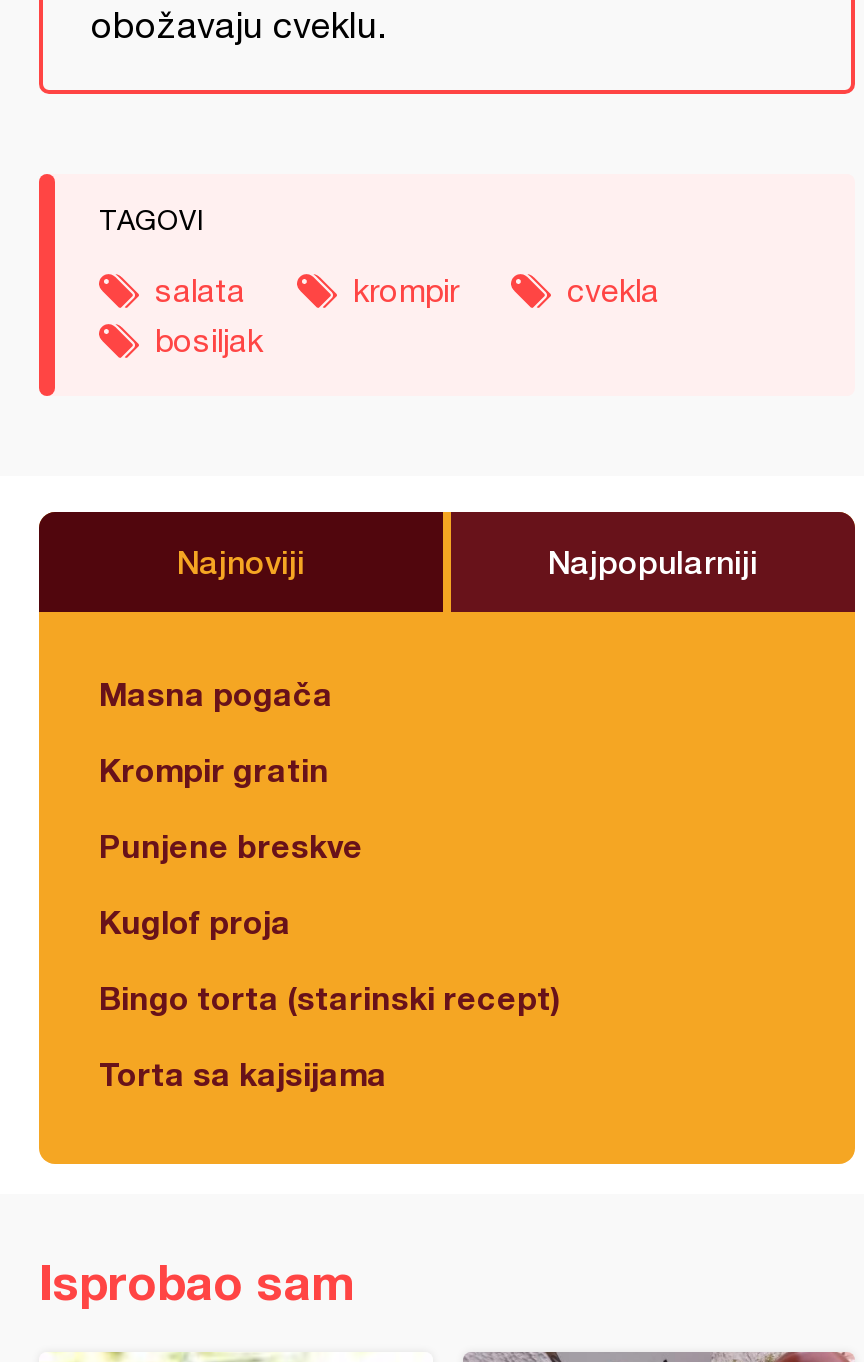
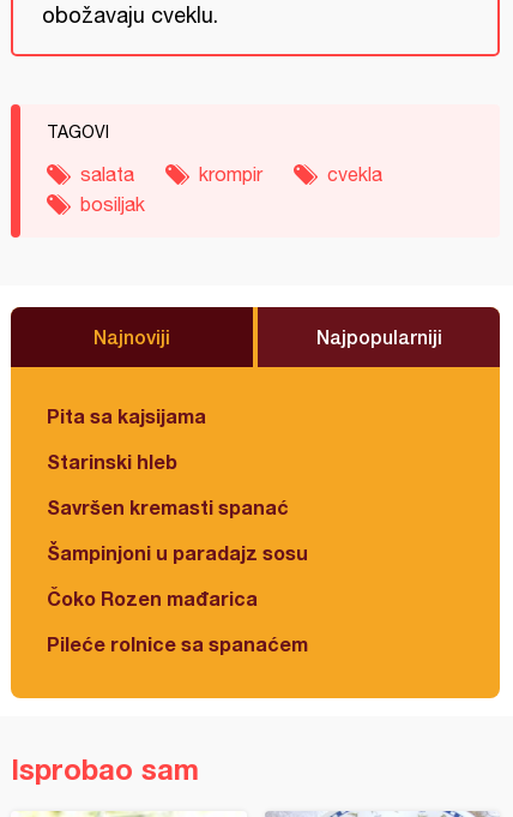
- Masna pogača
+ Pita sa kajsijama

- Krompir gratin
+ Starinski hleb

- Punjene breskve
+ Savršen kremasti spanać

- Kuglof proja
+ Šampinjoni u paradajz sosu

- Bingo torta (starinski recept)
+ Čoko Rozen mađarica

- Torta sa kajsijama
+ Pileće rolnice sa spanaćem
